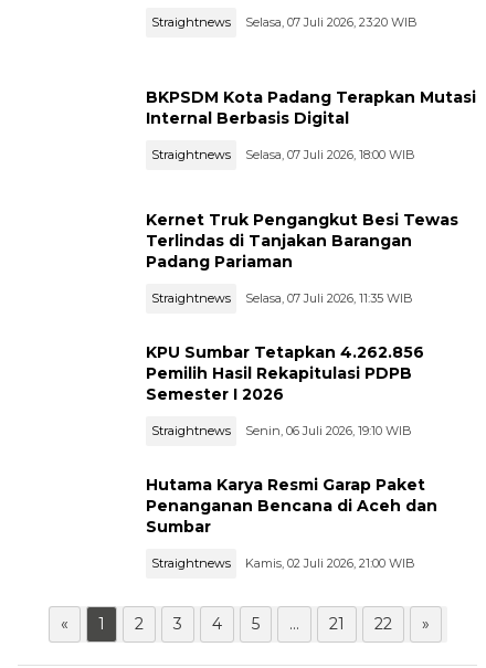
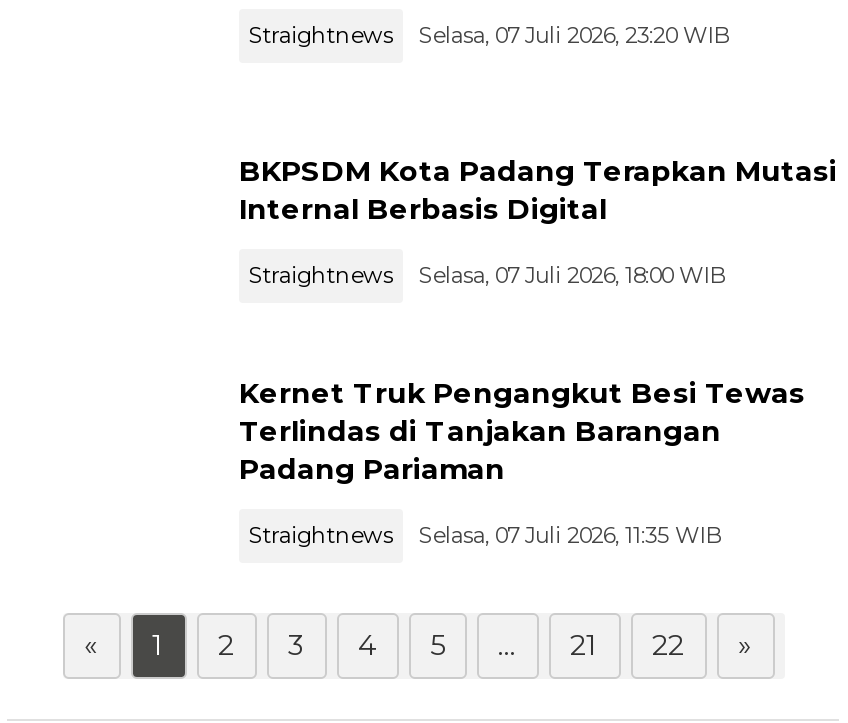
- KPU Sumbar Tetapkan 4.262.856
- Pemilih Hasil Rekapitulasi PDPB
- Semester I 2026
- Straightnews
- Senin, 06 Juli 2026, 19:10 WIB
- Hutama Karya Resmi Garap Paket
- Penanganan Bencana di Aceh dan
- Sumbar
- Straightnews
- Kamis, 02 Juli 2026, 21:00 WIB
